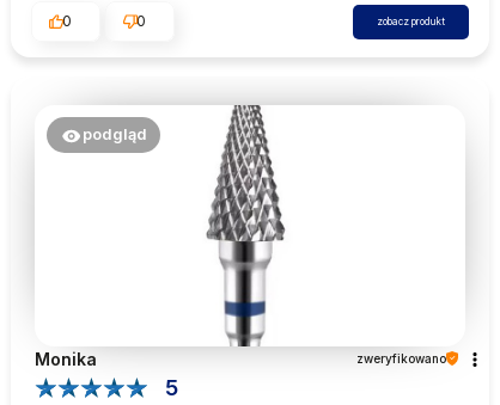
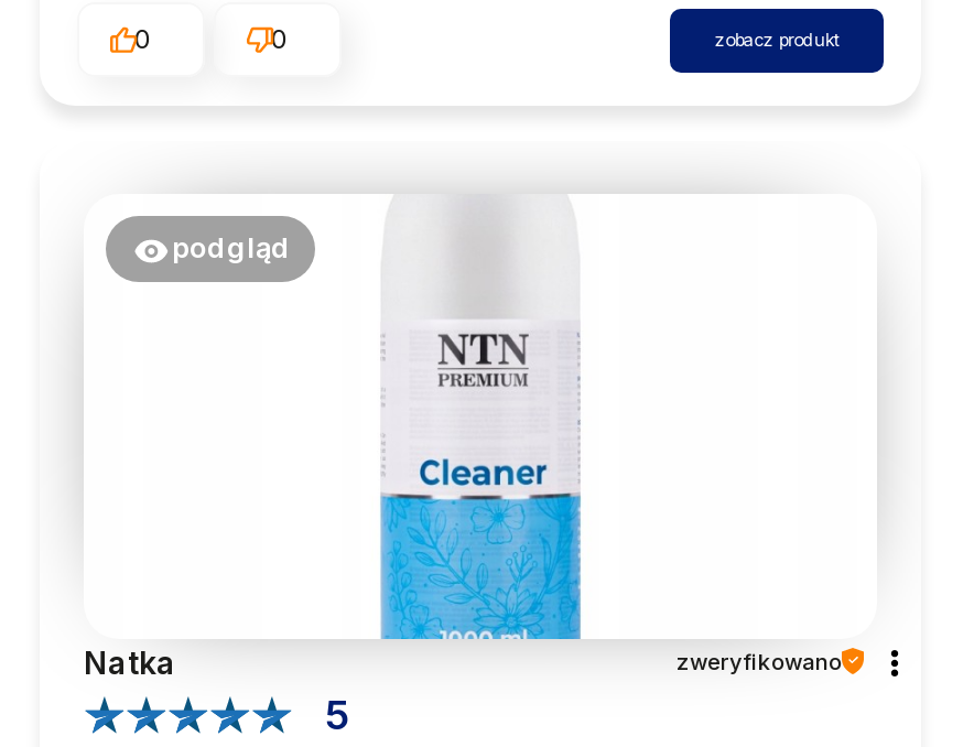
- [image]
+ [image]

- Monika
+ Natka
